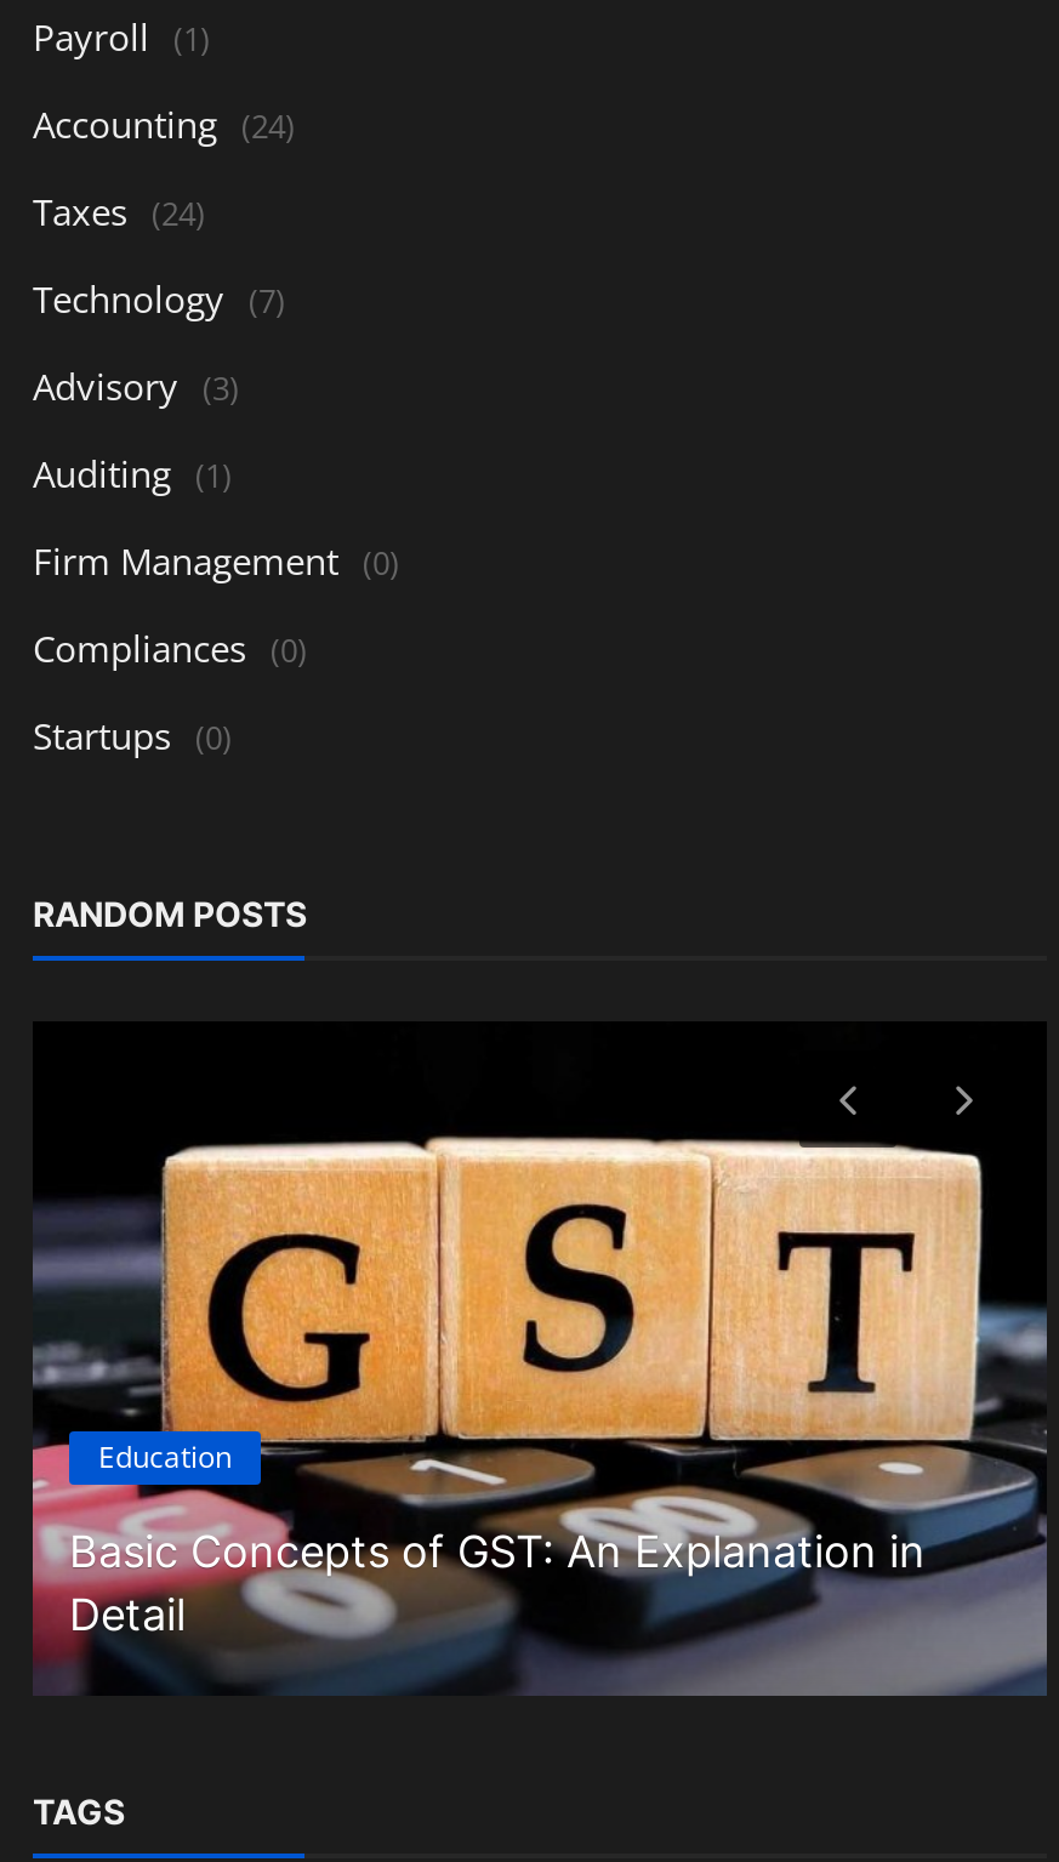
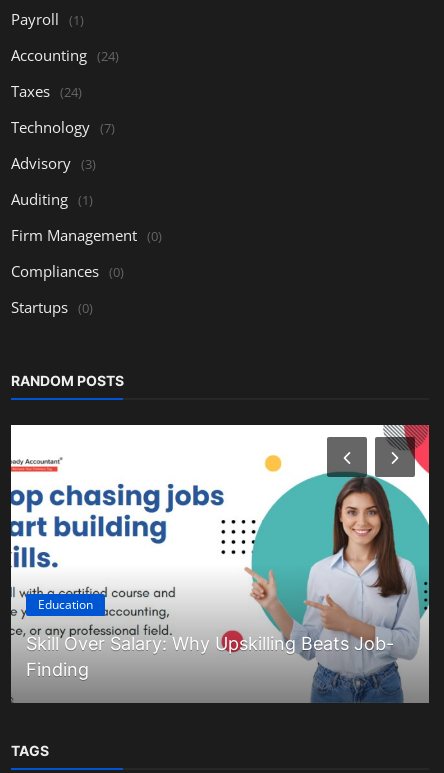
- [image]
- Basic Concepts of GST: An Explanation in
- Detail
+ [image]
+ Skill Over Salary: Why Upskilling Beats Job-
+ Finding
